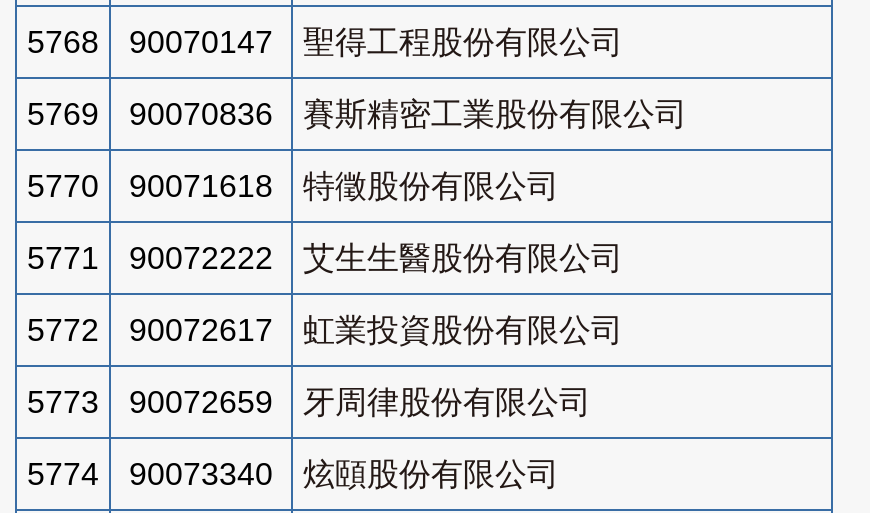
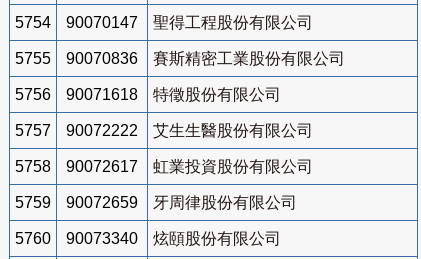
- 5768 90070147 聖得工程股份有限公司
+ 5754 90070147 聖得工程股份有限公司

- 5769 90070836 賽斯精密工業股份有限公司
+ 5755 90070836 賽斯精密工業股份有限公司

- 5770 90071618 特徵股份有限公司
+ 5756 90071618 特徵股份有限公司

- 5771 90072222 艾生生醫股份有限公司
+ 5757 90072222 艾生生醫股份有限公司

- 5772 90072617 虹業投資股份有限公司
+ 5758 90072617 虹業投資股份有限公司

- 5773 90072659 牙周律股份有限公司
+ 5759 90072659 牙周律股份有限公司

- 5774 90073340 炫頤股份有限公司
+ 5760 90073340 炫頤股份有限公司
